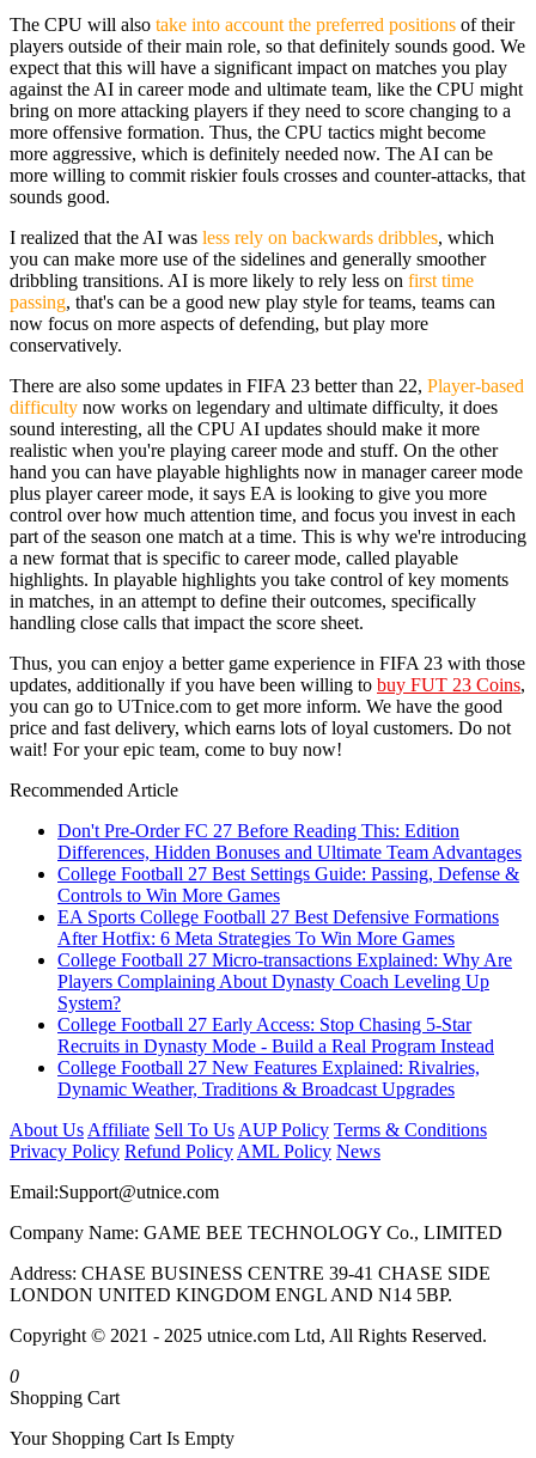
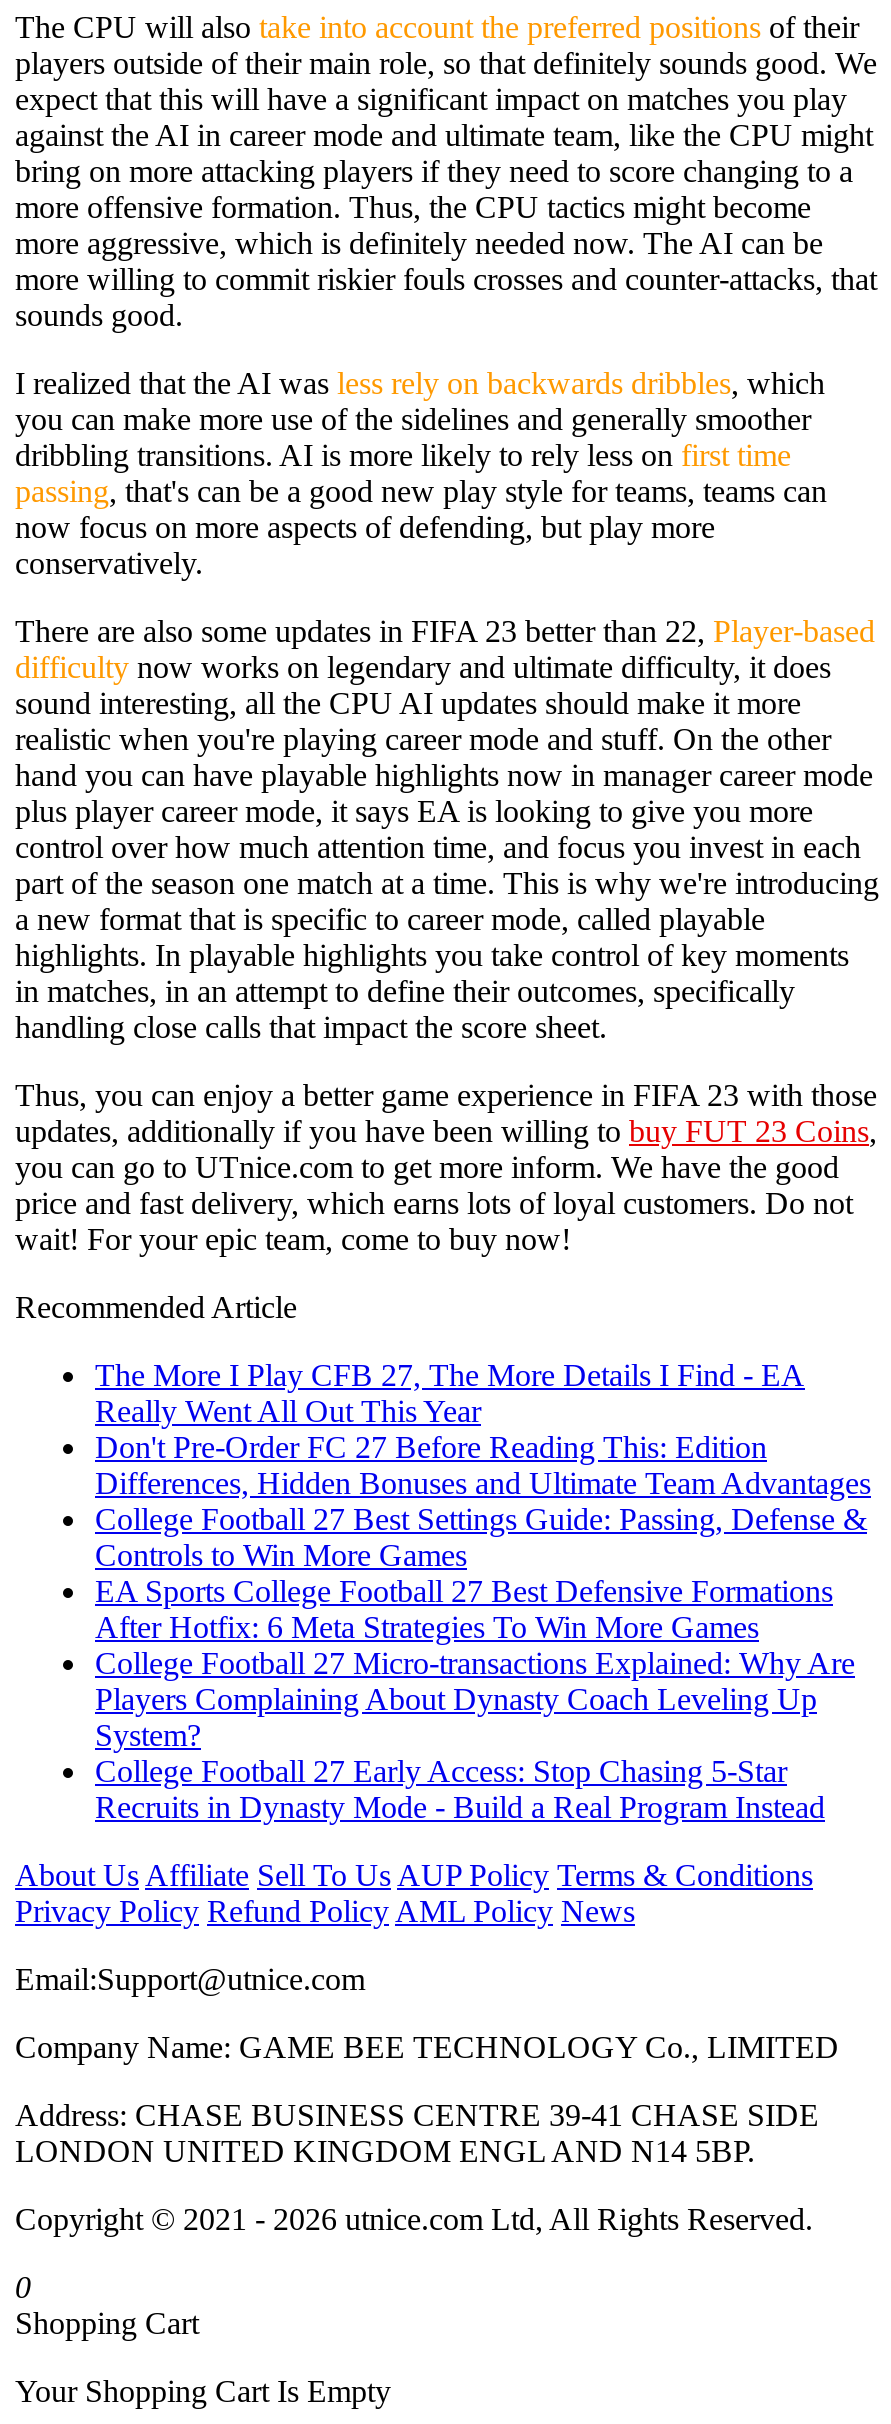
+ The More I Play CFB 27, The More Details I Find - EA
+ Really Went All Out This Year

moved down: Don't Pre-Order FC 27 Before Reading This: Edition | Differences, Hidden Bonuses and Ultimate Team Advantages | College Football 27 Best Settings Guide: Passing, Defense & | ... | College Football 27 Early Access: Stop Chasing 5-Star | Recruits in Dynasty Mode - Build a Real Program Instead

- College Football 27 New Features Explained: Rivalries,
- Dynamic Weather, Traditions & Broadcast Upgrades

- Copyright © 2021 - 2025 utnice.com Ltd, All Rights Reserved.
+ Copyright © 2021 - 2026 utnice.com Ltd, All Rights Reserved.
